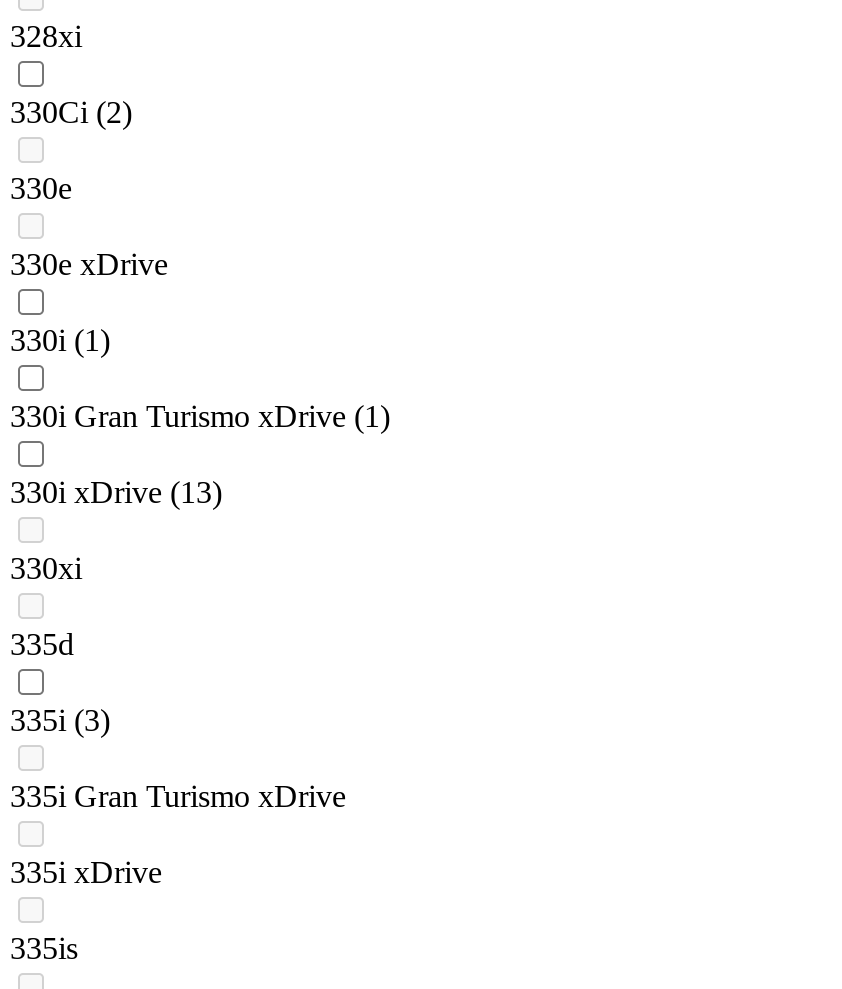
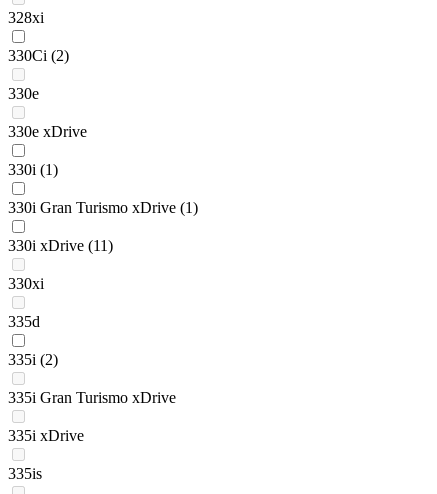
- 330i xDrive (13)
+ 330i xDrive (11)

- 335i (3)
+ 335i (2)
